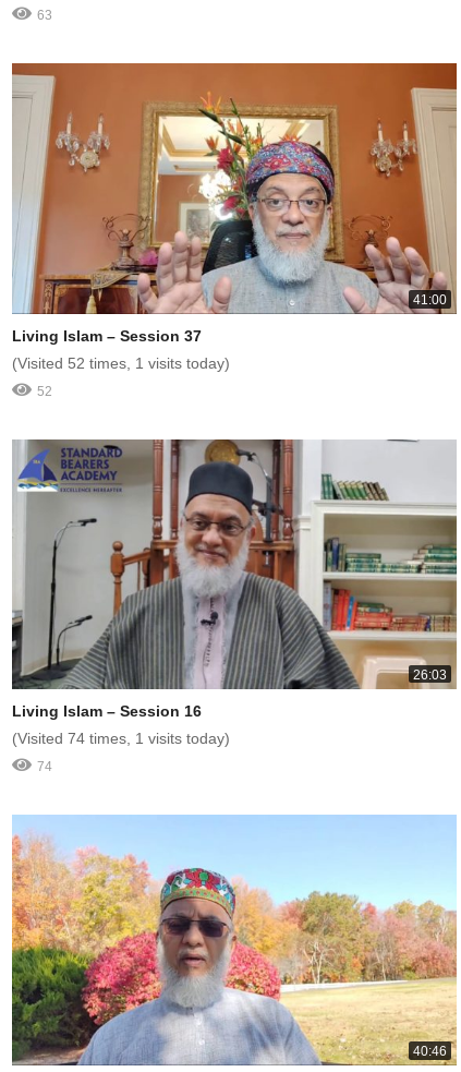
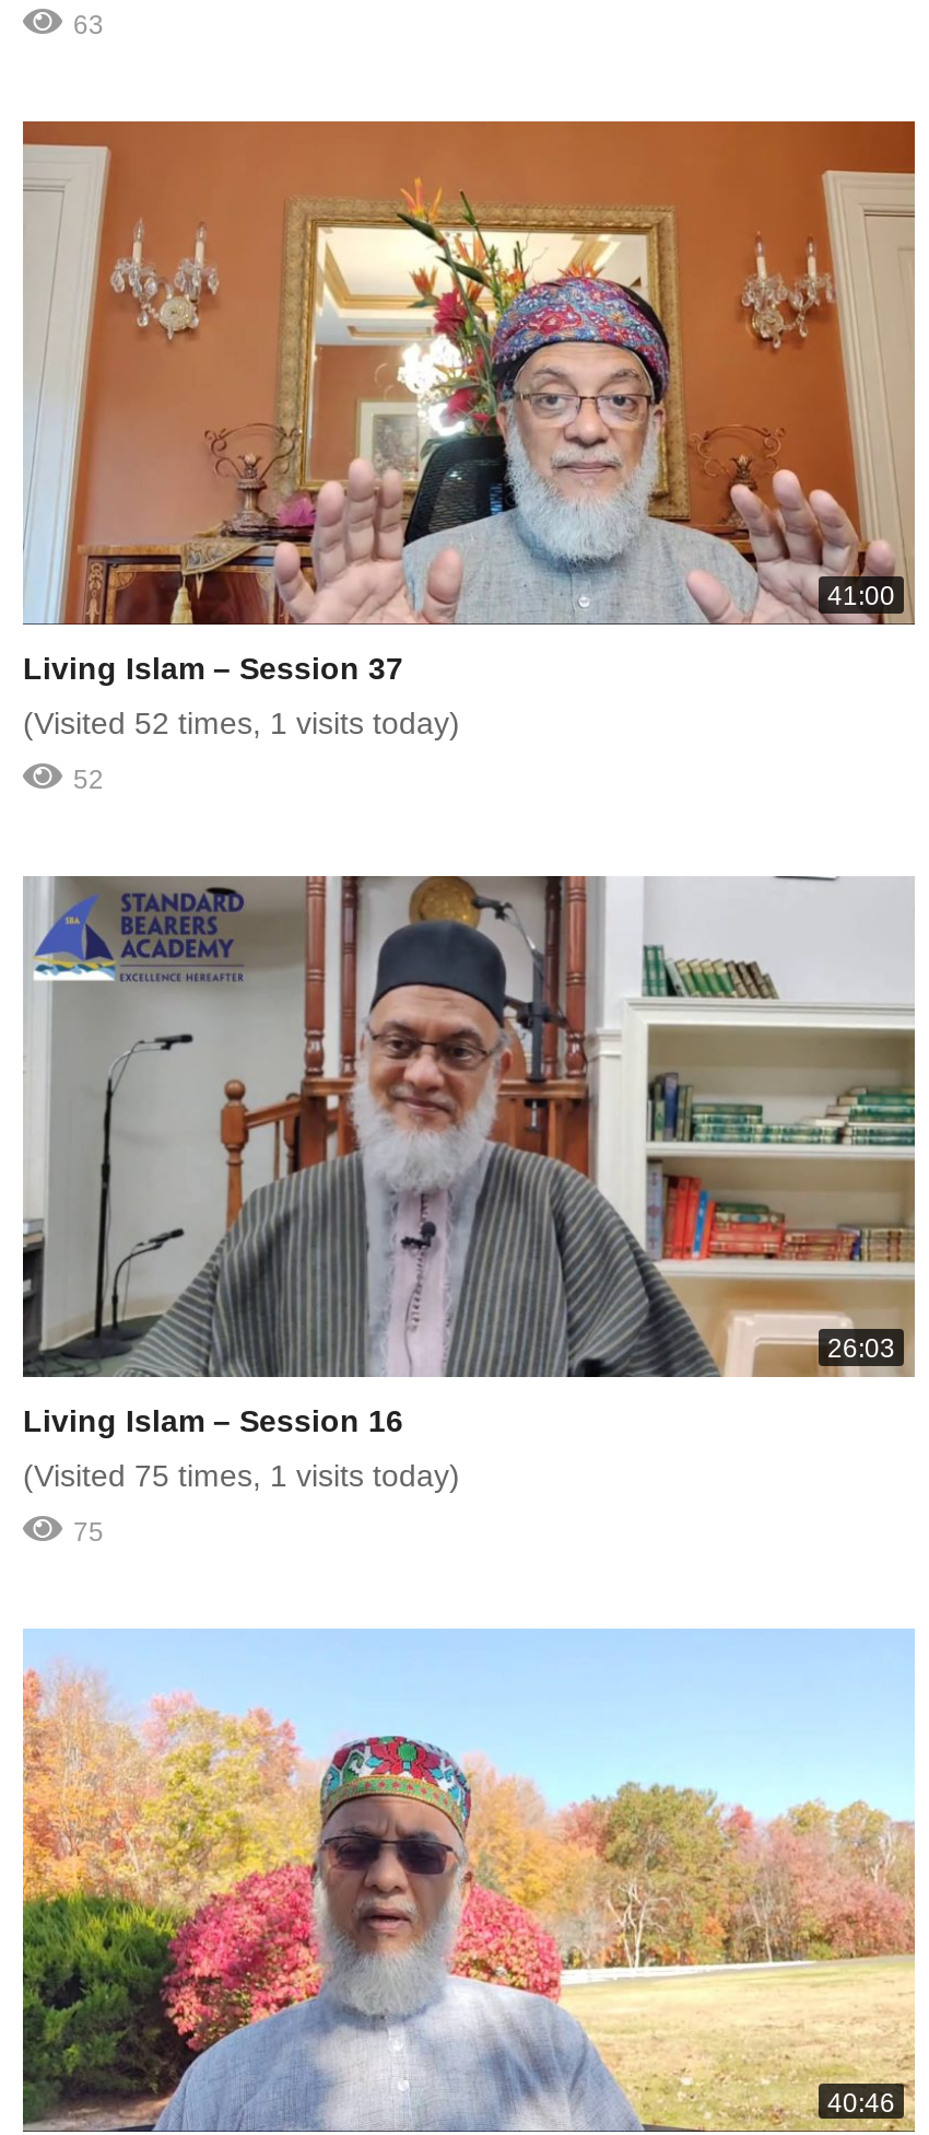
- (Visited 74 times, 1 visits today)
+ (Visited 75 times, 1 visits today)

- 74
+ 75
